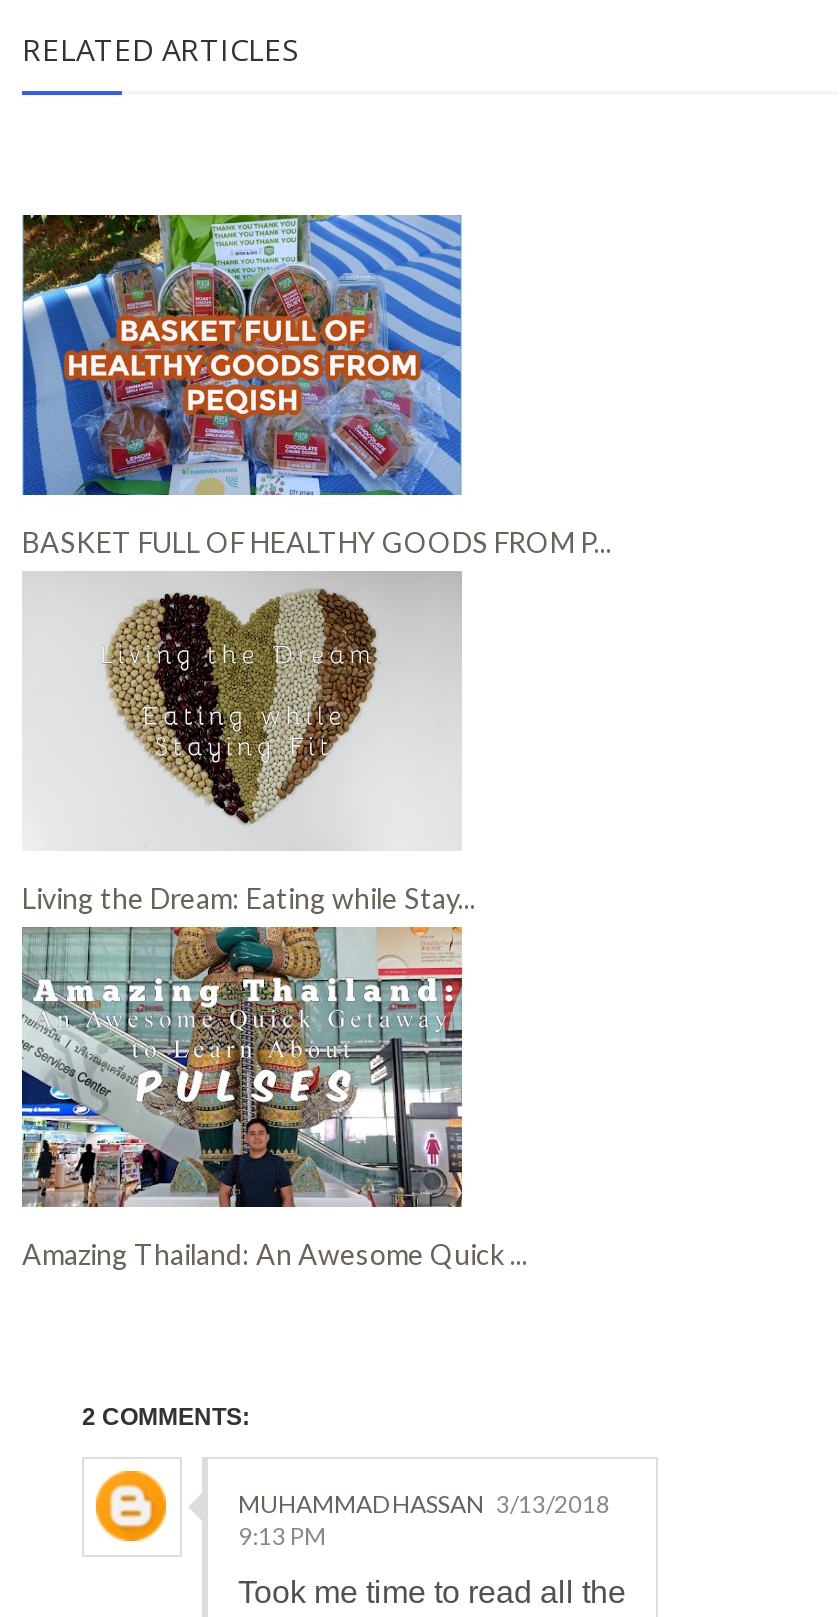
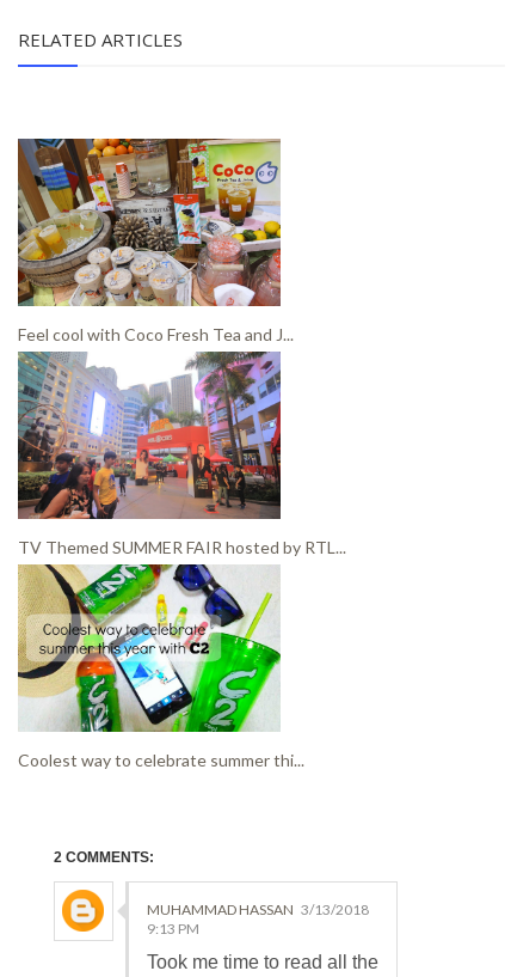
- [image]
- BASKET FULL OF HEALTHY GOODS FROM P...
+ [image]
+ Feel cool with Coco Fresh Tea and J...

- [image]
- Living the Dream: Eating while Stay...
+ [image]
+ TV Themed SUMMER FAIR hosted by RTL...

- [image]
- Amazing Thailand: An Awesome Quick ...
+ [image]
+ Coolest way to celebrate summer thi...
